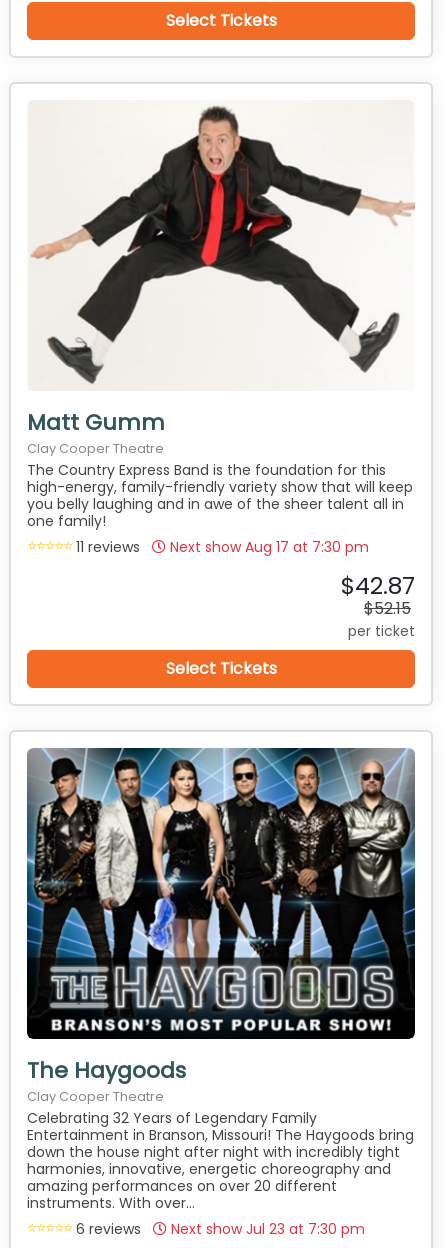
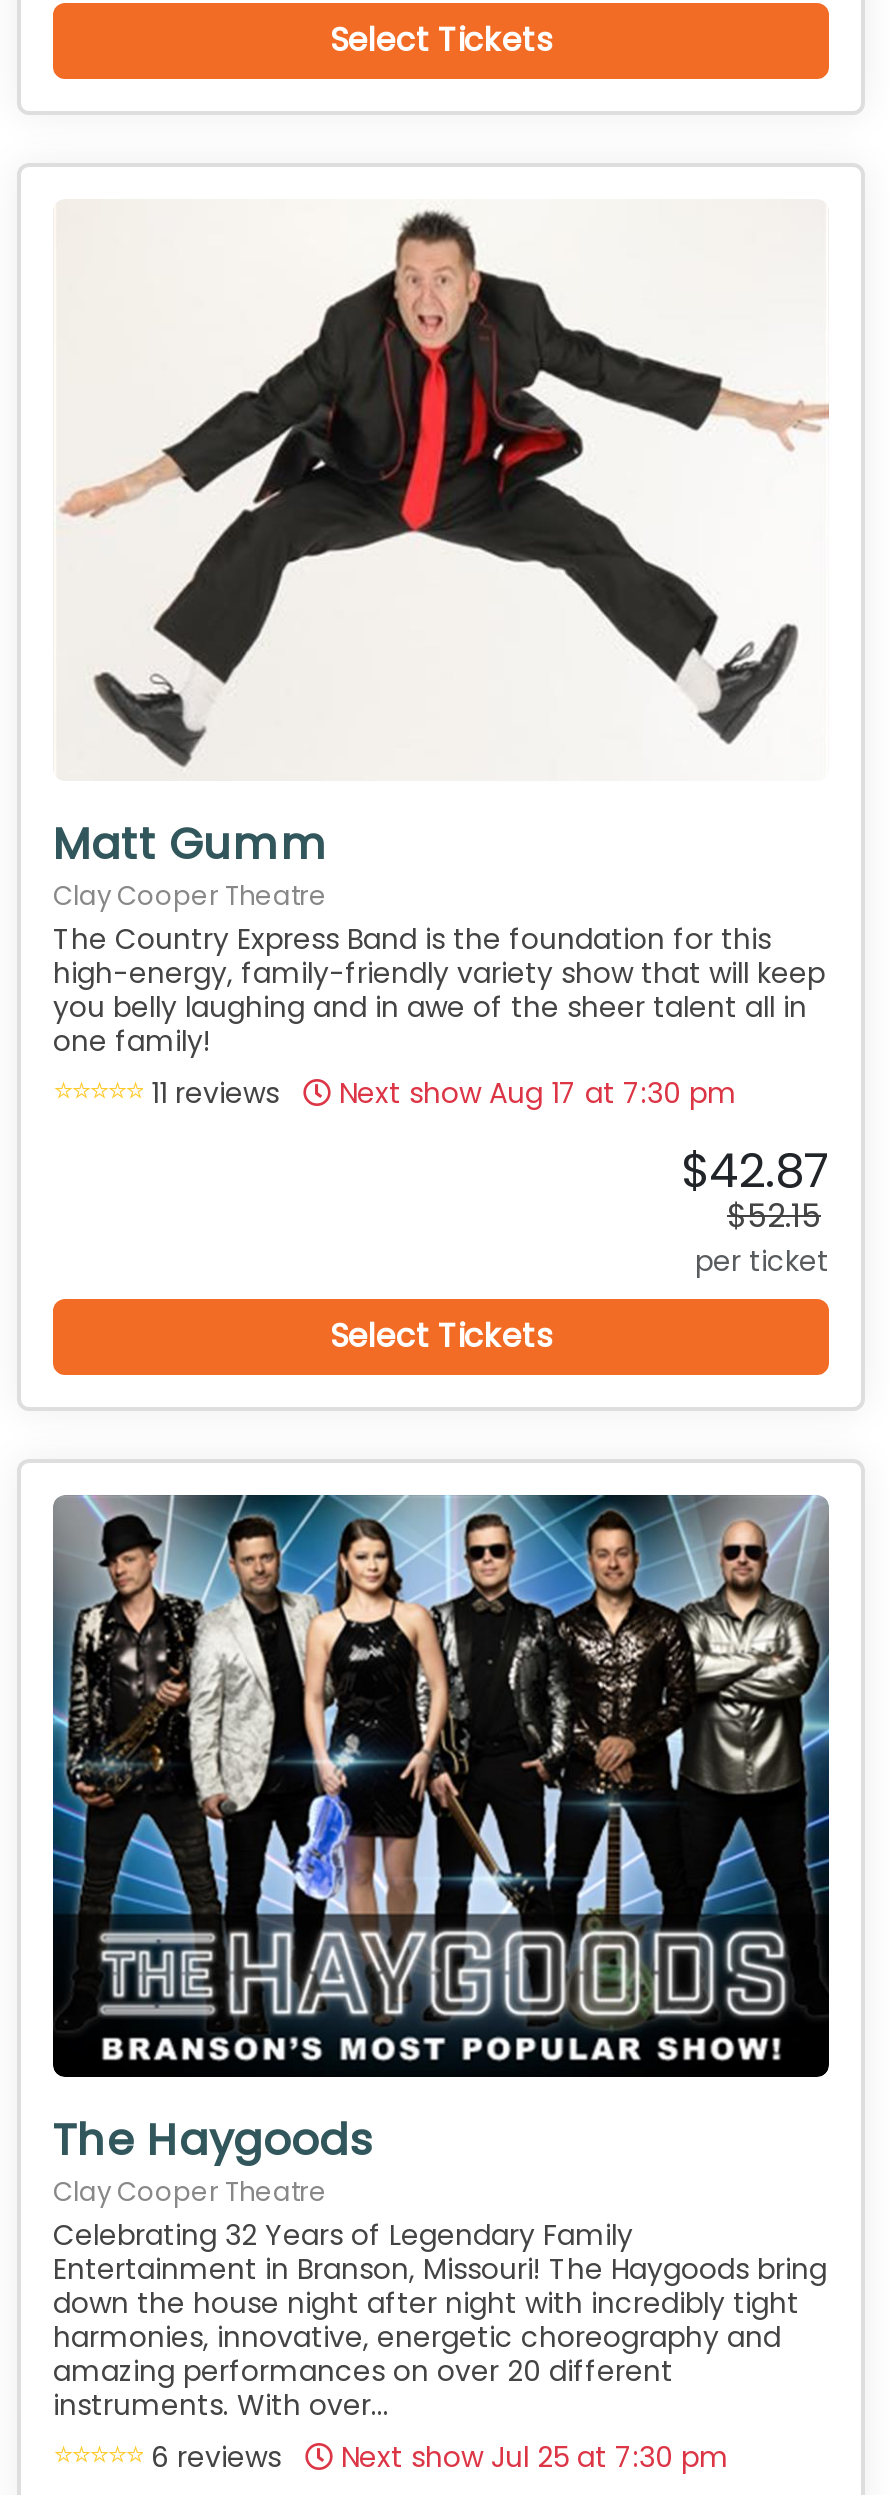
- Next show Jul 23 at 7:30 pm
+ Next show Jul 25 at 7:30 pm
